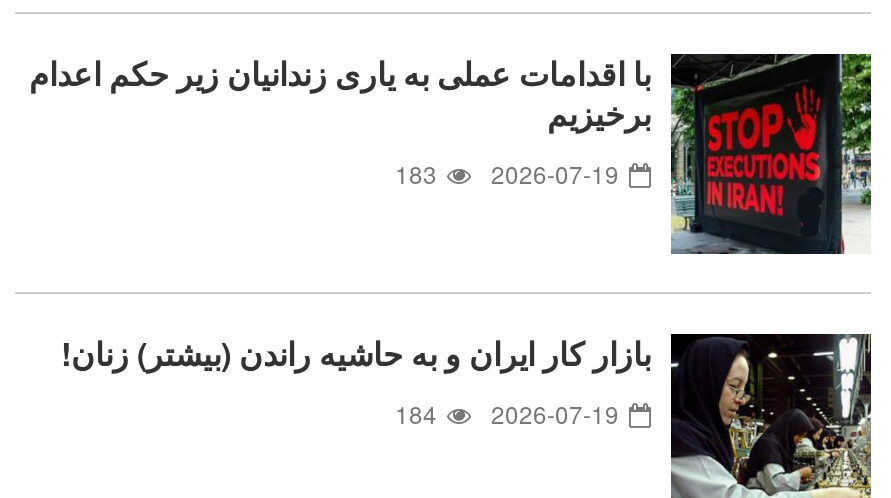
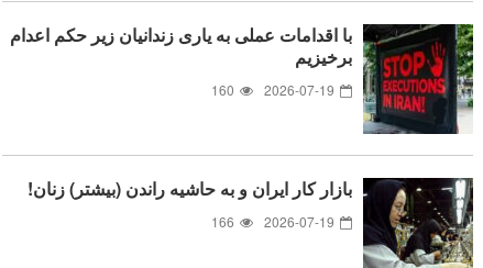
- 183 2026-07-19
+ 160 2026-07-19

- 184 2026-07-19
+ 166 2026-07-19
